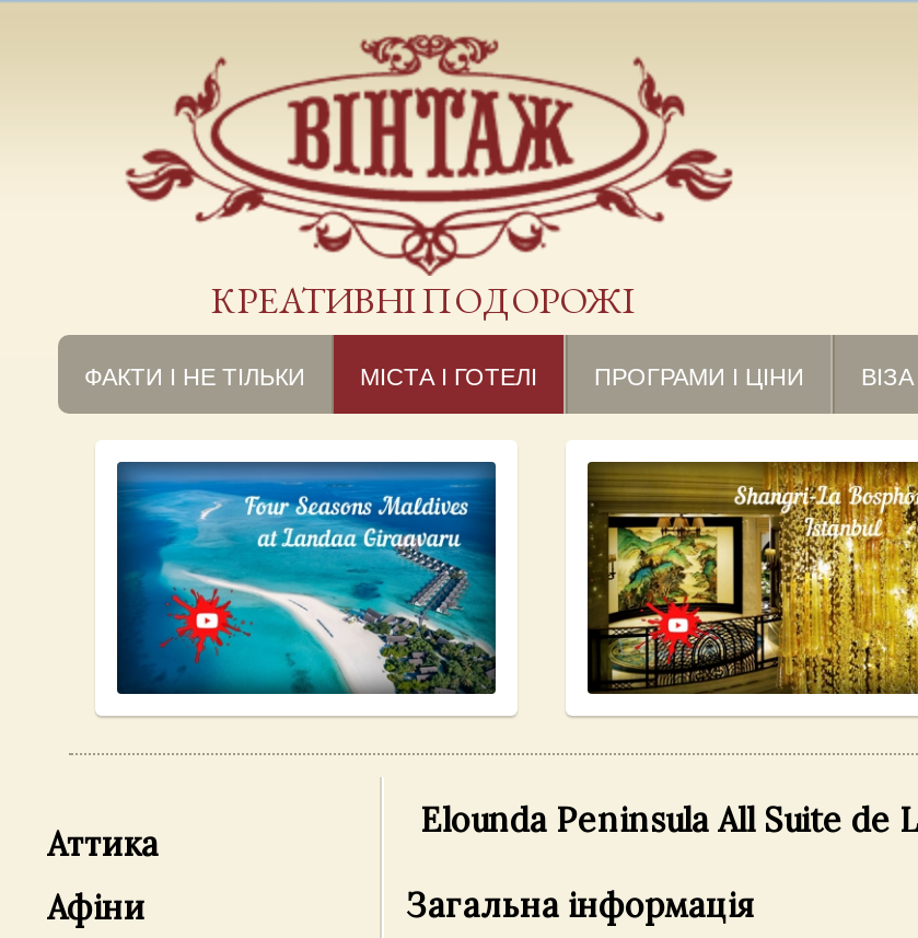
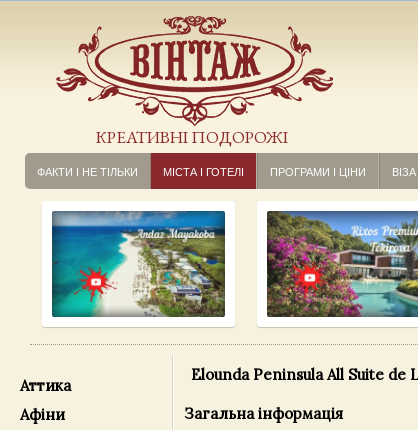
- [image]
+ [image]

- [image]
+ [image]
